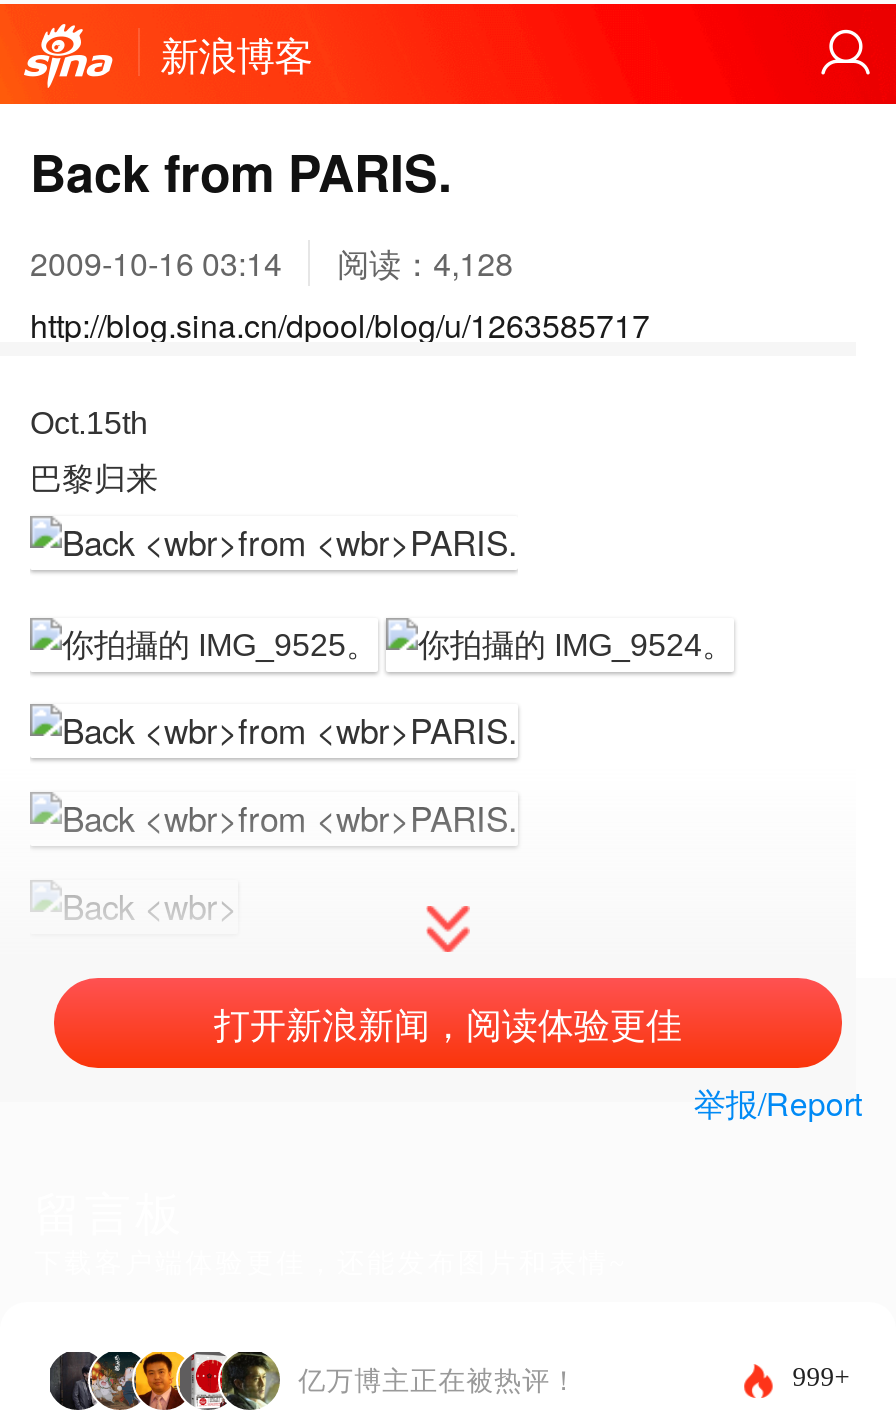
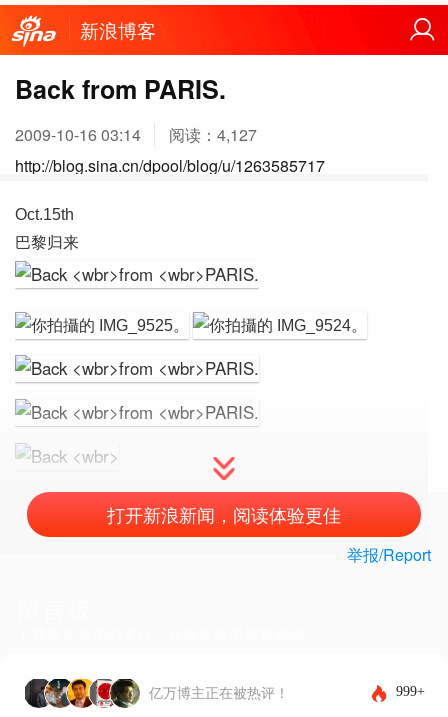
- 2009-10-16 03:14 阅读：4,128
+ 2009-10-16 03:14 阅读：4,127
